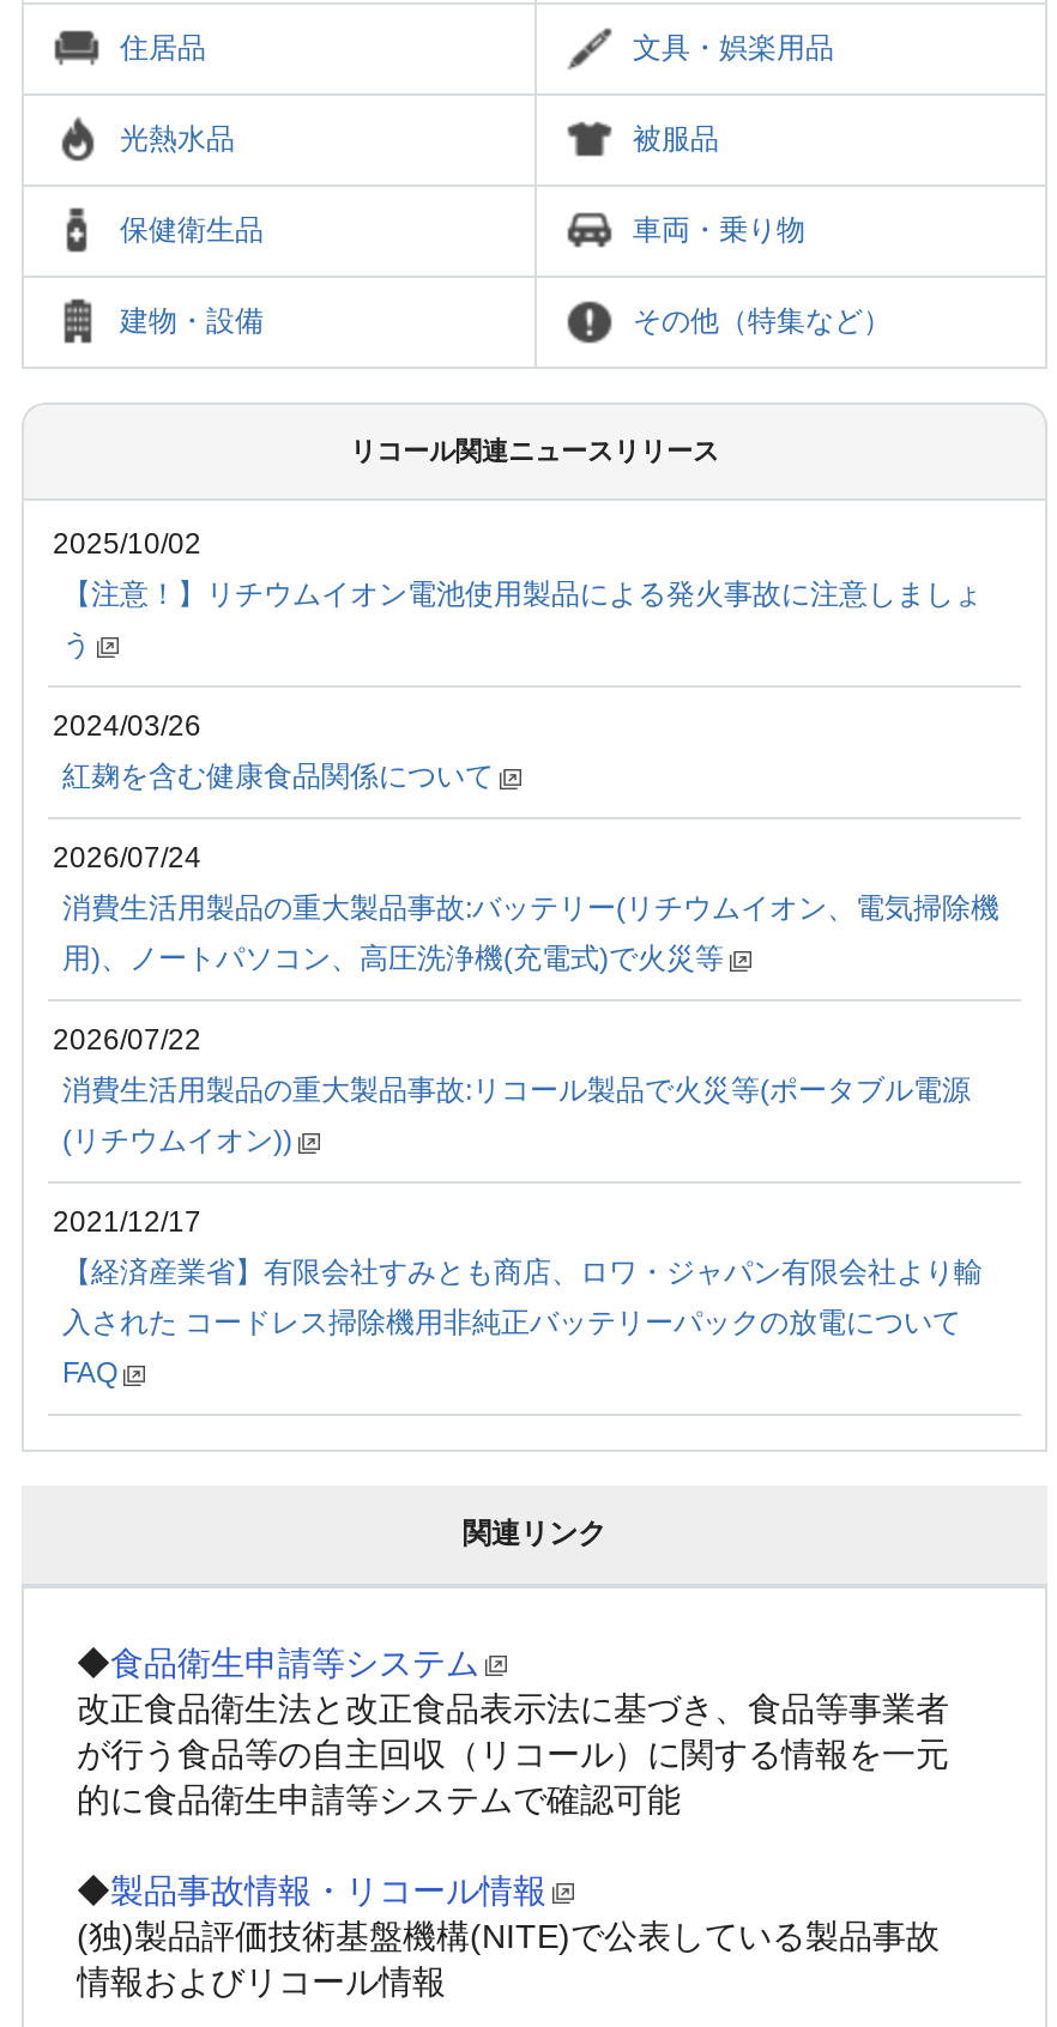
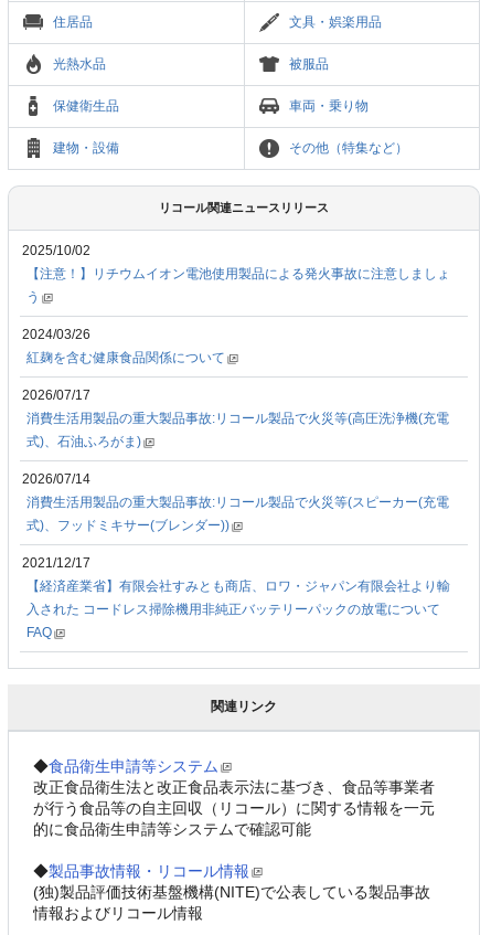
- 2026/07/24
+ 2026/07/17

- 消費生活用製品の重大製品事故:バッテリー(リチウムイオン、電気掃除機
+ 消費生活用製品の重大製品事故:リコール製品で火災等(高圧洗浄機(充電

- 用)、ノートパソコン、高圧洗浄機(充電式)で火災等
+ 式)、石油ふろがま)

- 2026/07/22
+ 2026/07/14

- 消費生活用製品の重大製品事故:リコール製品で火災等(ポータブル電源
+ 消費生活用製品の重大製品事故:リコール製品で火災等(スピーカー(充電

- (リチウムイオン))
+ 式)、フッドミキサー(ブレンダー))
